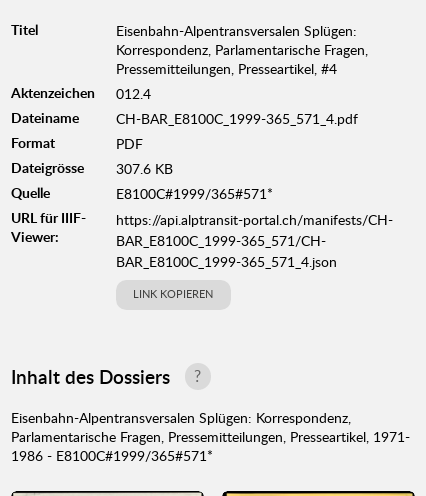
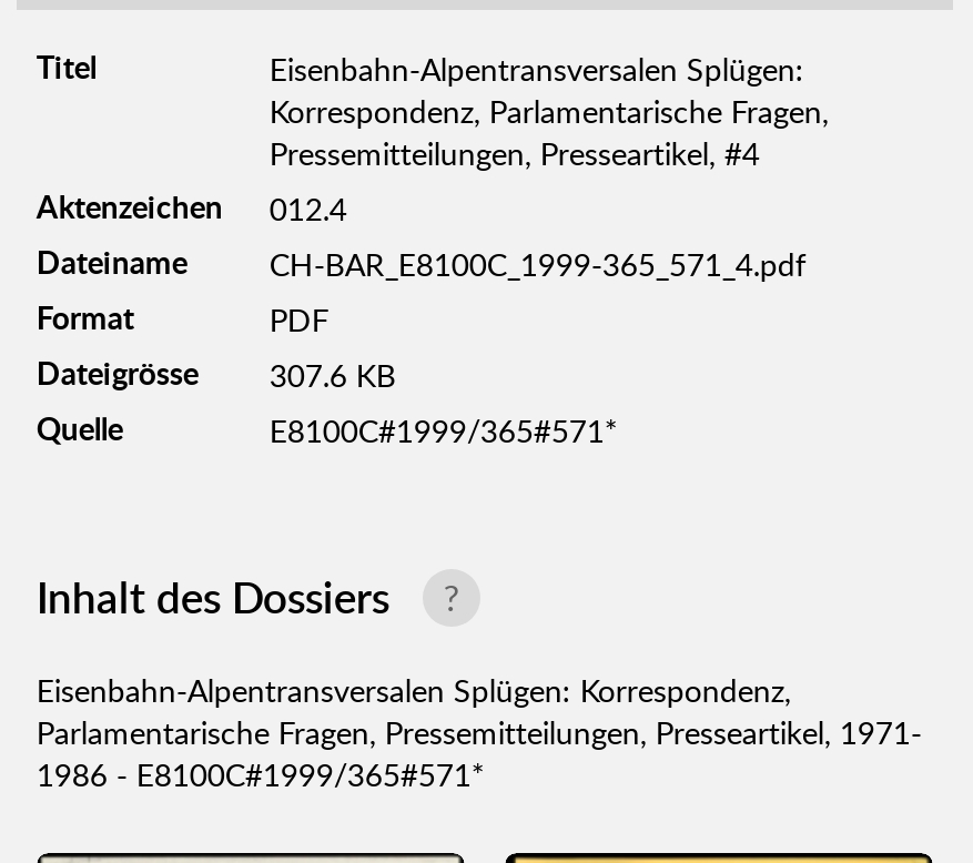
- URL für IIIF-
- Viewer:

- https://api.alptransit-portal.ch/manifests/CH-
- BAR_E8100C_1999-365_571/CH-
- BAR_E8100C_1999-365_571_4.json
- LINK KOPIEREN
